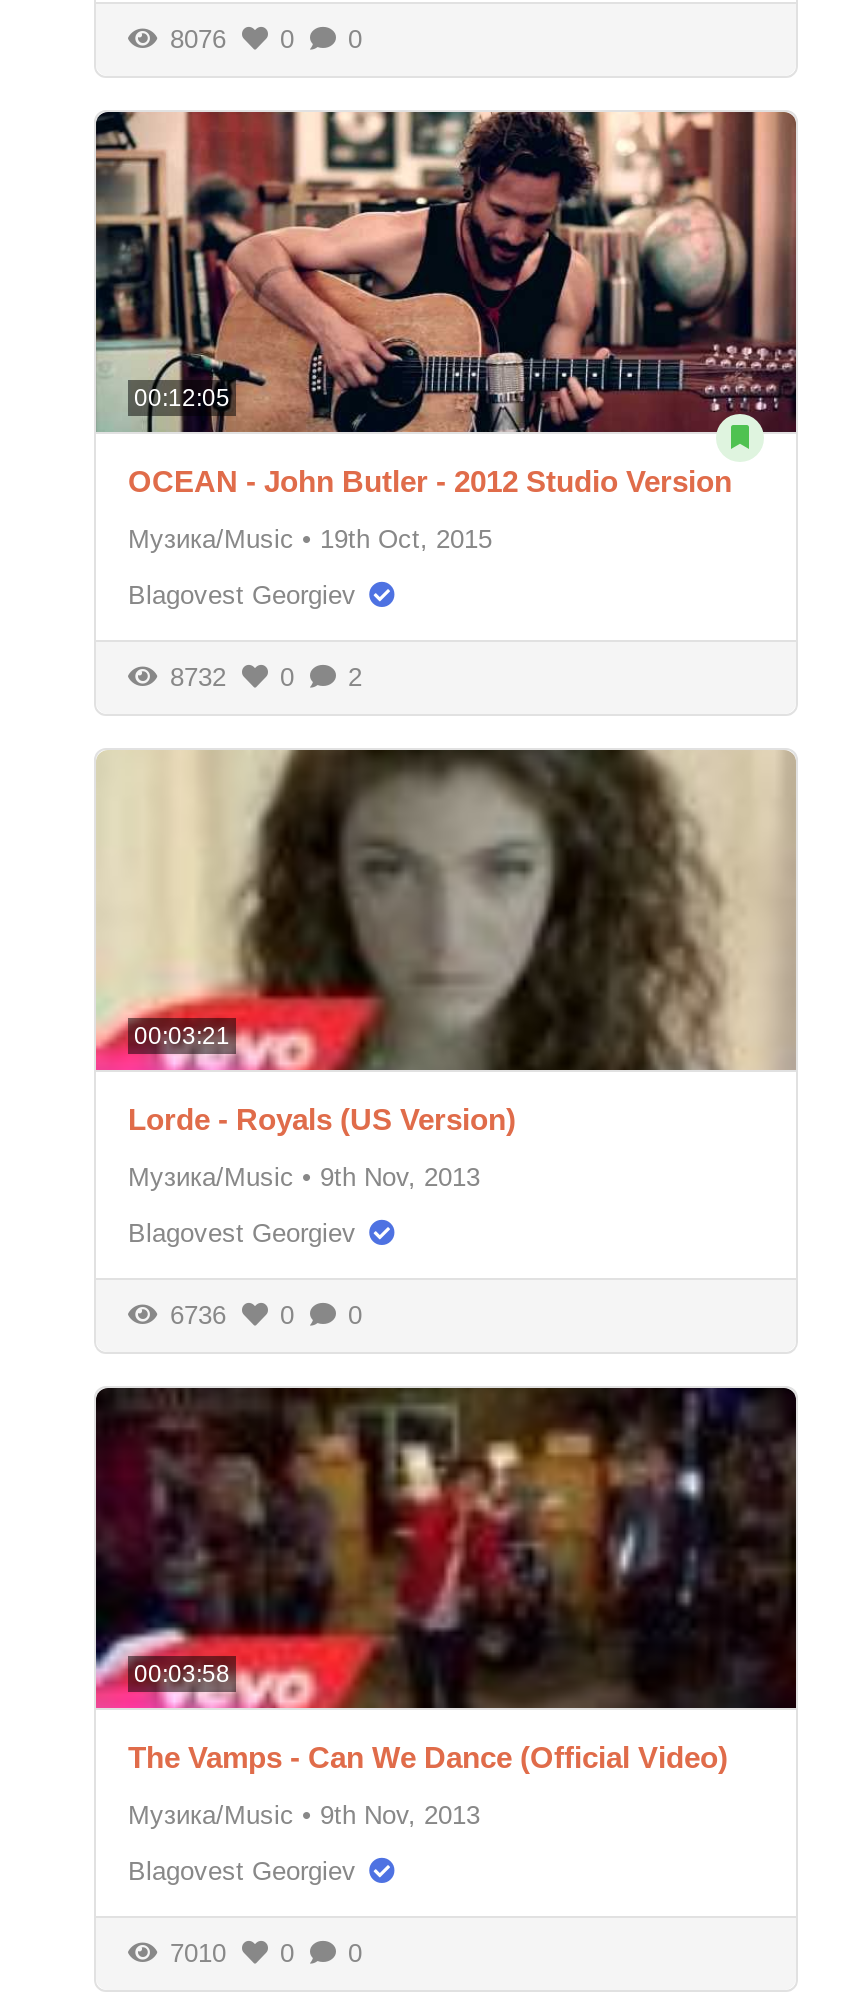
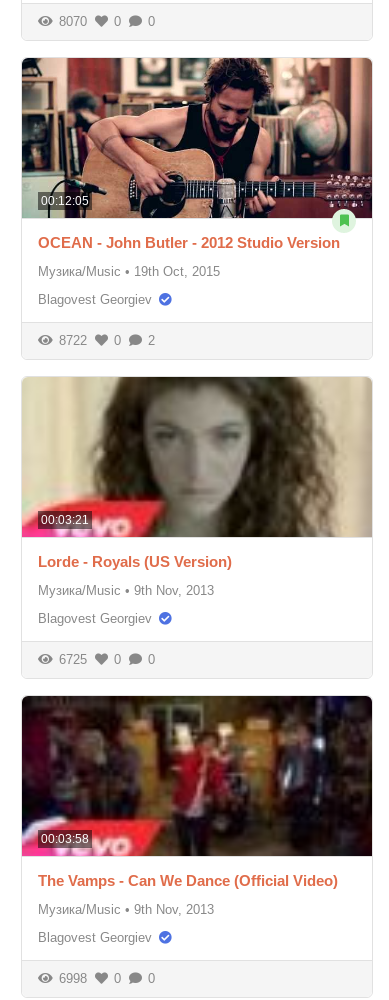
- 8076 0 0
+ 8070 0 0

- 8732 0 2
+ 8722 0 2

- 6736 0 0
+ 6725 0 0

- 7010 0 0
+ 6998 0 0
